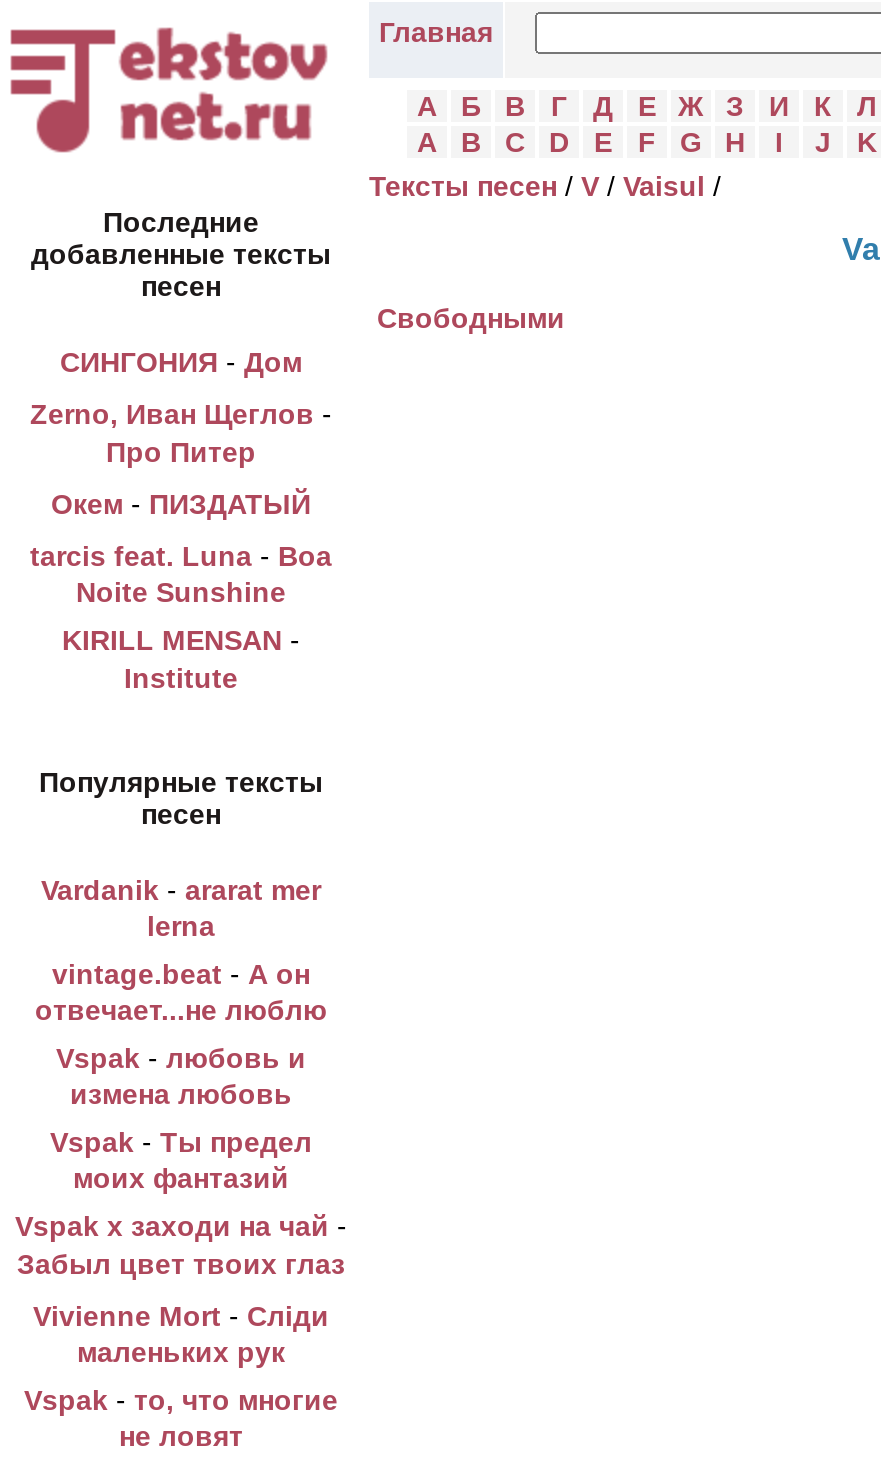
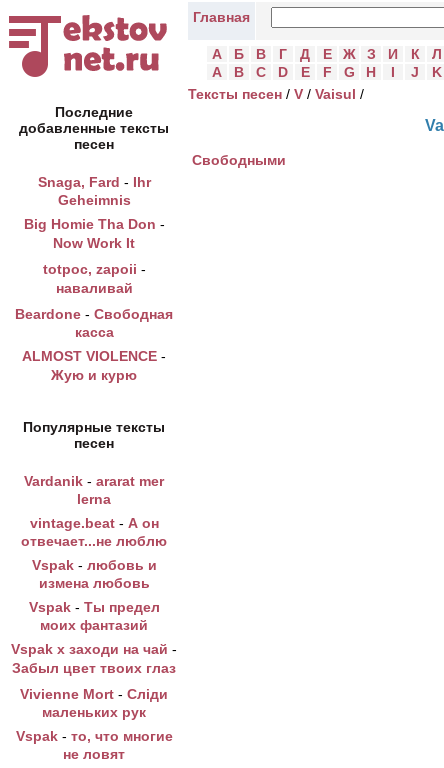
- СИНГОНИЯ - Дом
+ Snaga, Fard - Ihr
+ Geheimnis

- Zerno, Иван Щеглов -
- Про Питер
+ Big Homie Tha Don -
+ Now Work It

- Окем - ПИЗДАТЫЙ
+ totpoc, zapoii -
+ наваливай

- tarcis feat. Luna - Boa
- Noite Sunshine
+ Beardone - Свободная
+ касса

- KIRILL MENSAN -
- Institute
+ ALMOST VIOLENCE -
+ Жую и курю
